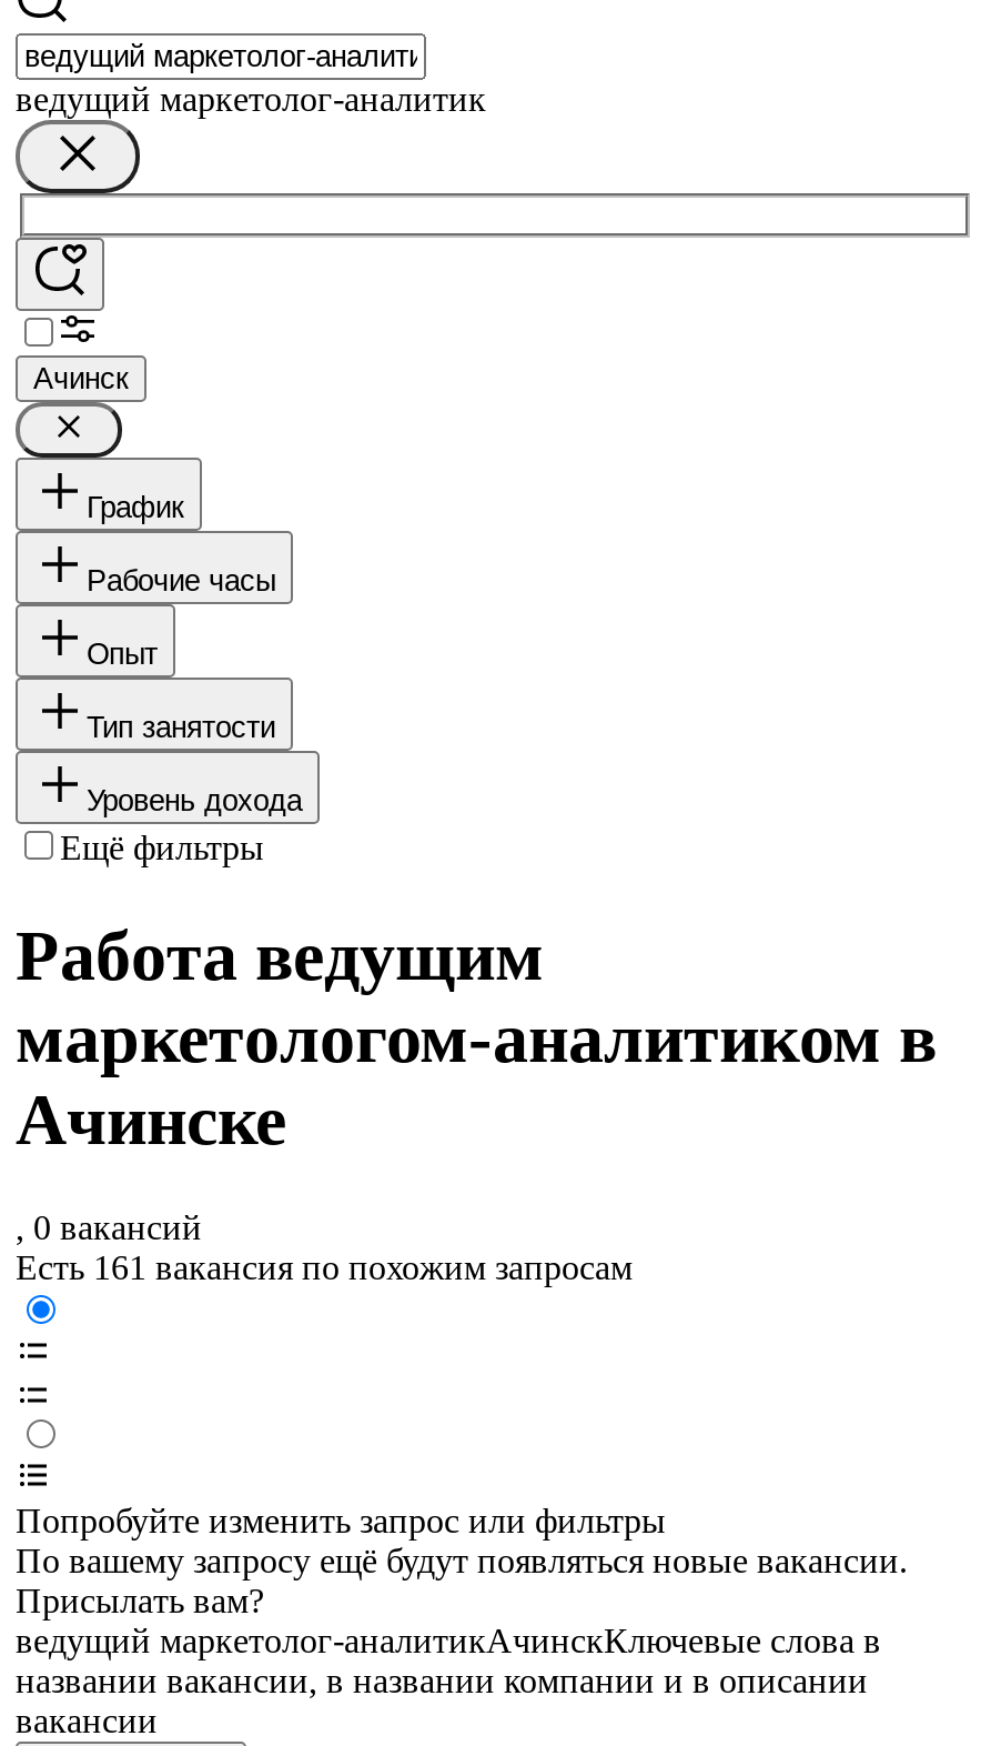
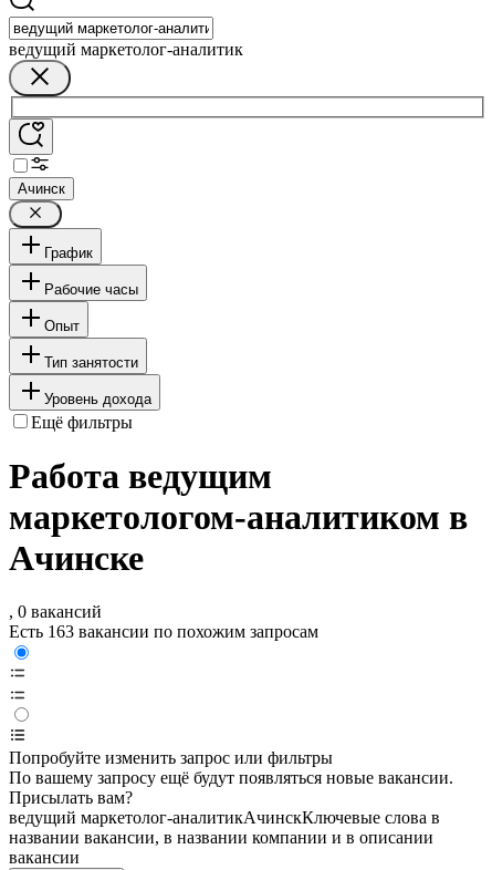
- Есть 161 вакансия по похожим запросам
+ Есть 163 вакансии по похожим запросам
